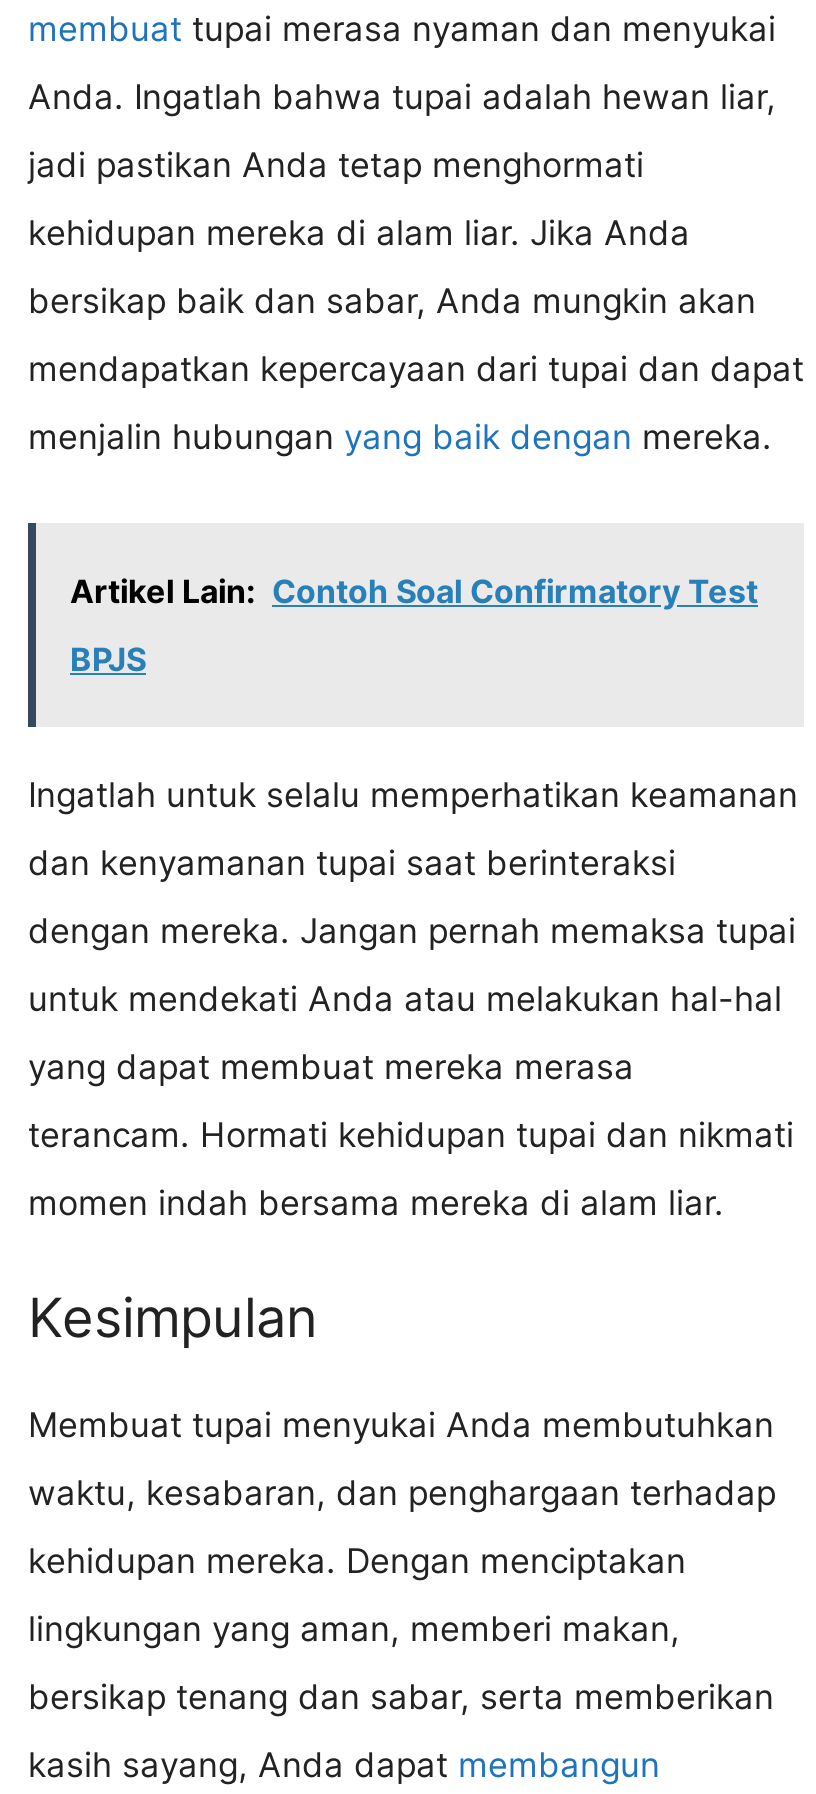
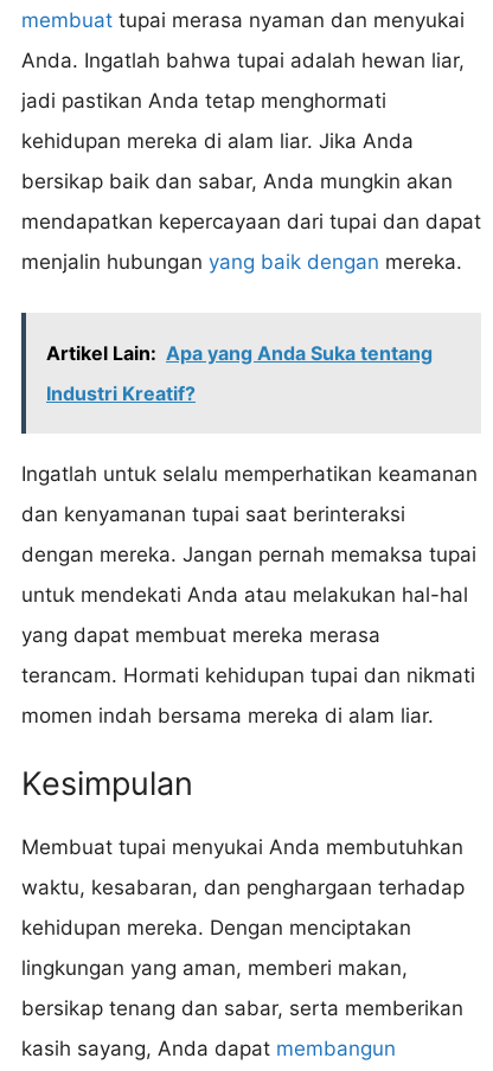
- Artikel Lain: Contoh Soal Confirmatory Test
+ Artikel Lain: Apa yang Anda Suka tentang

- BPJS
+ Industri Kreatif?
